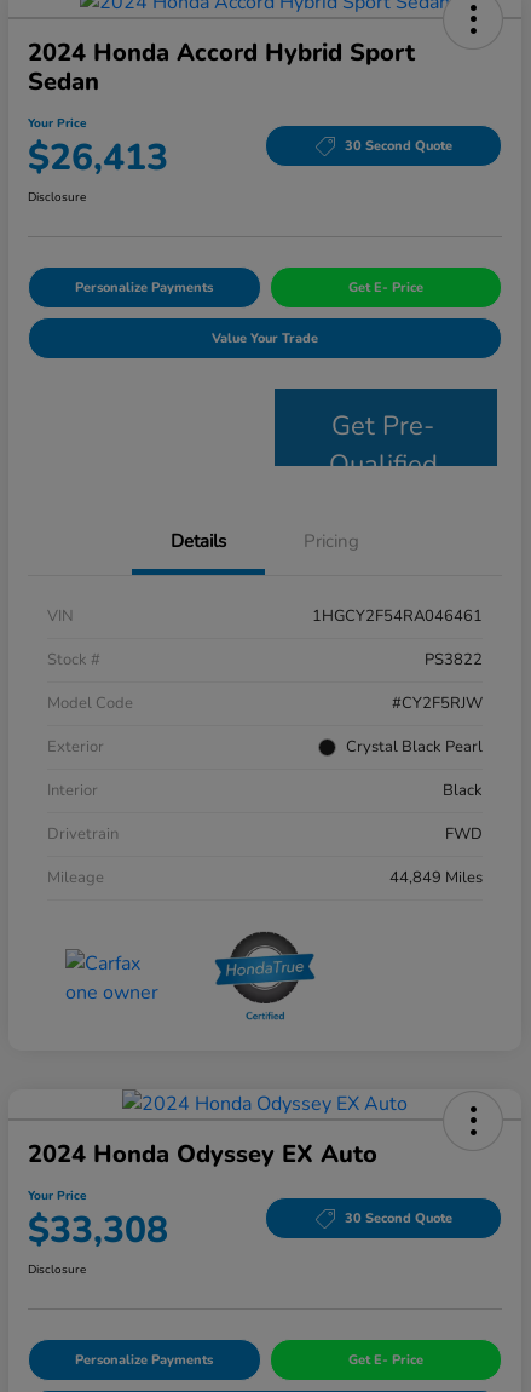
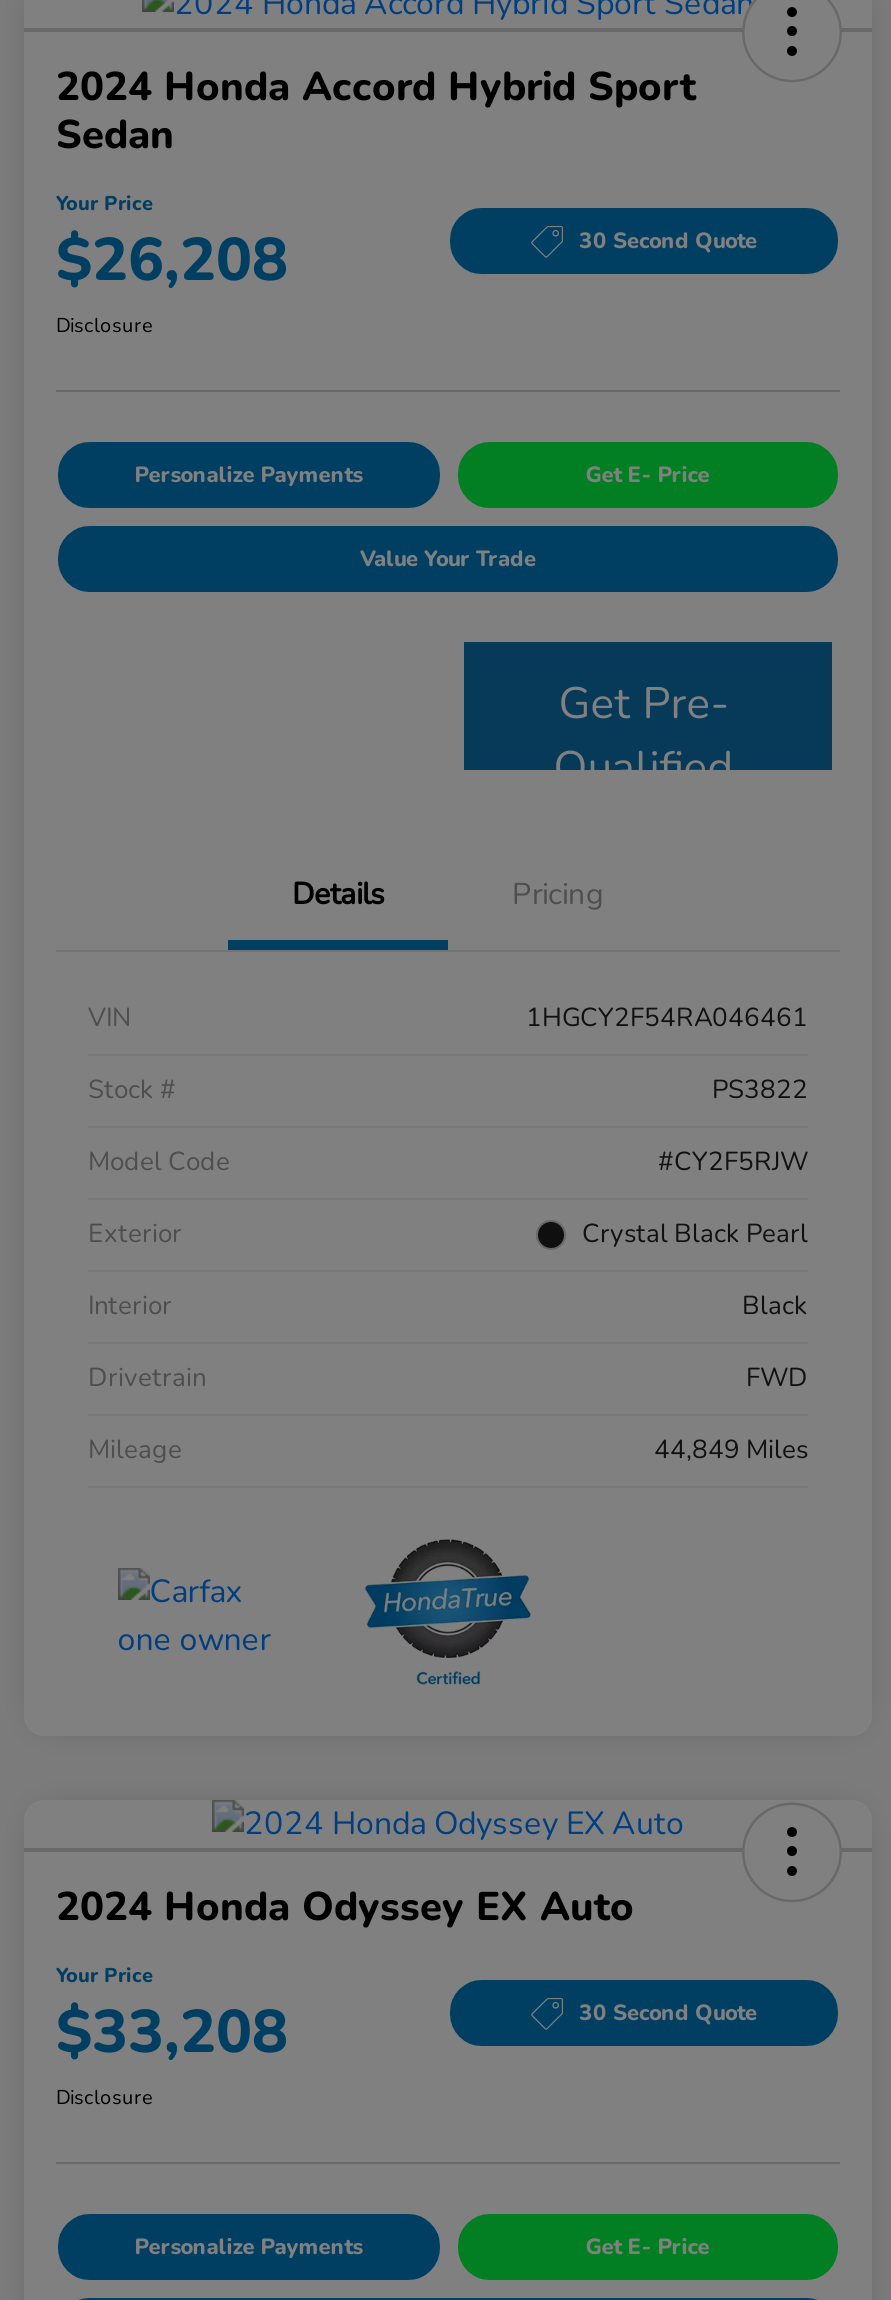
- $26,413
+ $26,208

- $33,308
+ $33,208
